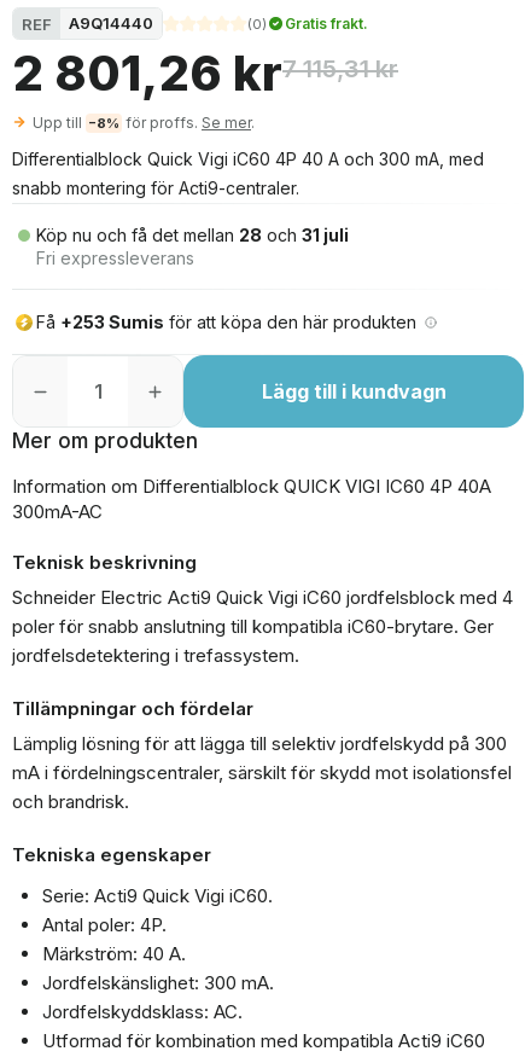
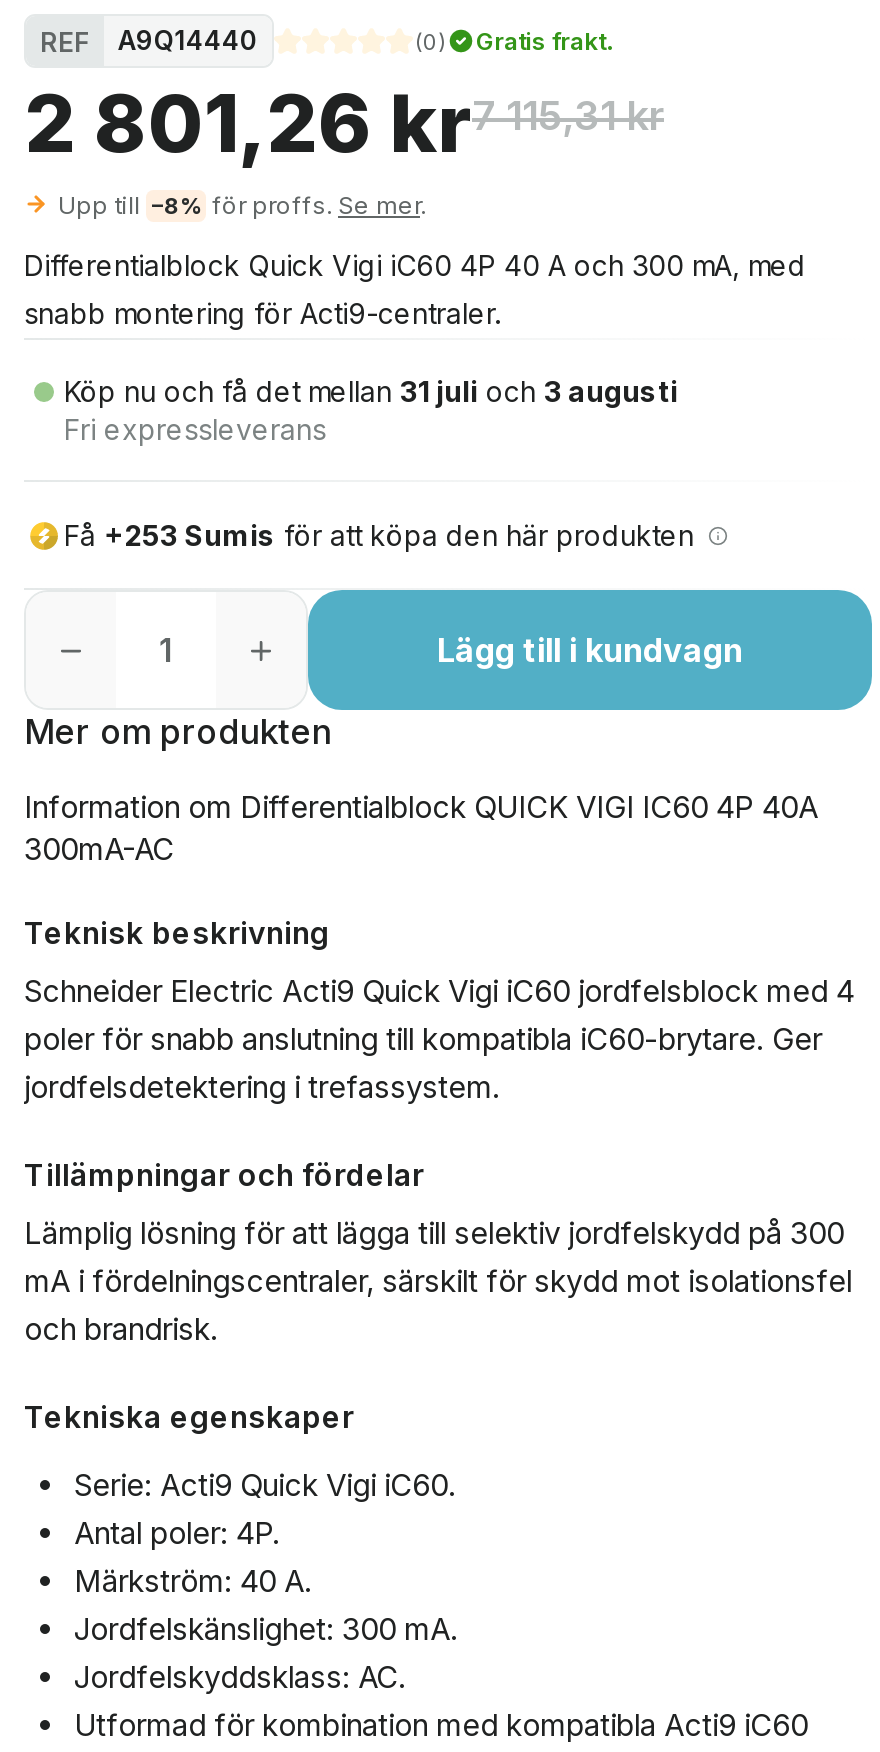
- Köp nu och få det mellan 28 och 31 juli
+ Köp nu och få det mellan 31 juli och 3 augusti
